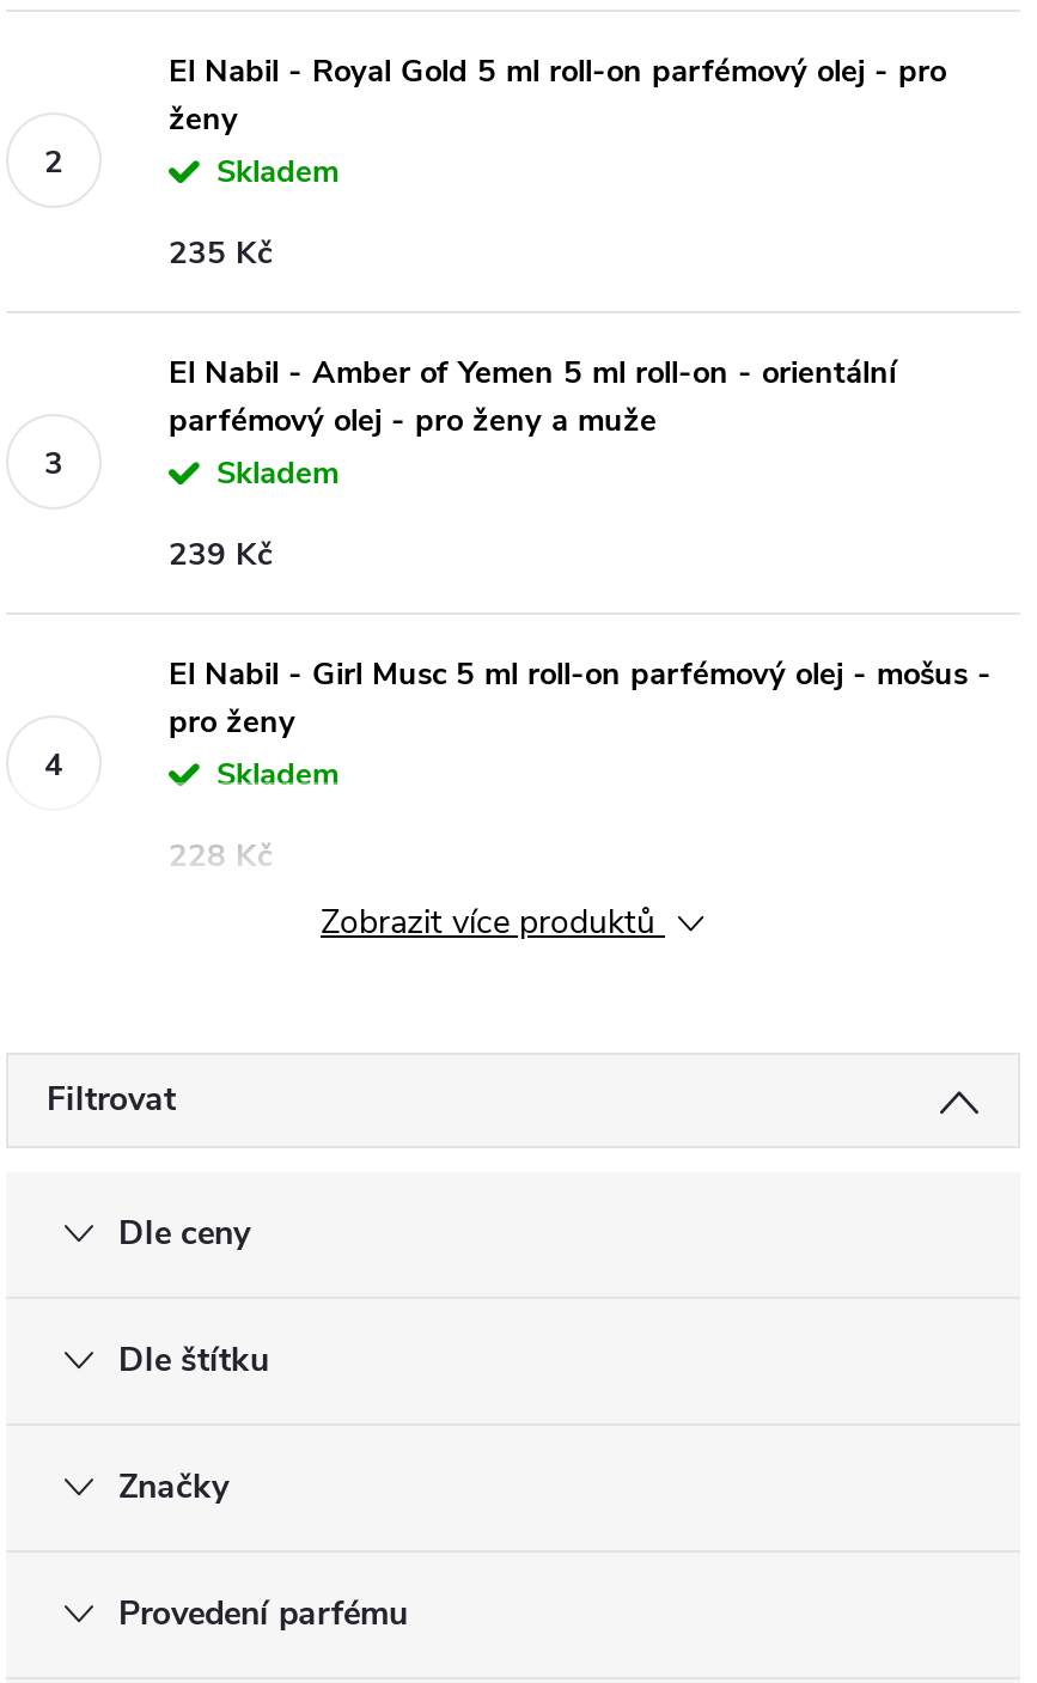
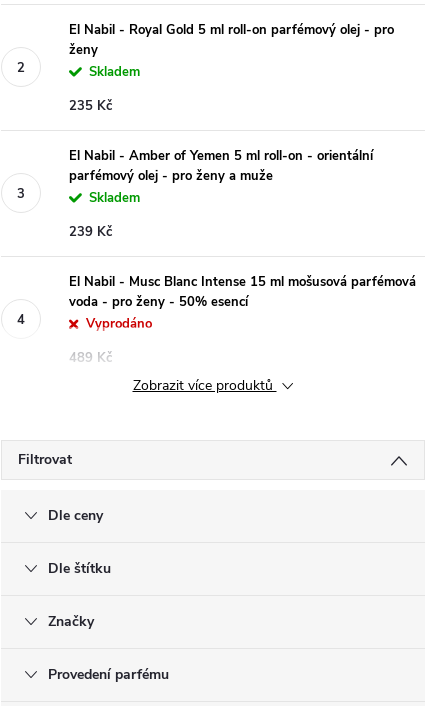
- El Nabil - Girl Musc 5 ml roll-on parfémový olej - mošus -
- pro ženy
- Skladem
+ El Nabil - Musc Blanc Intense 15 ml mošusová parfémová
+ voda - pro ženy - 50% esencí
+ Vyprodáno

- 228 Kč
+ 489 Kč
